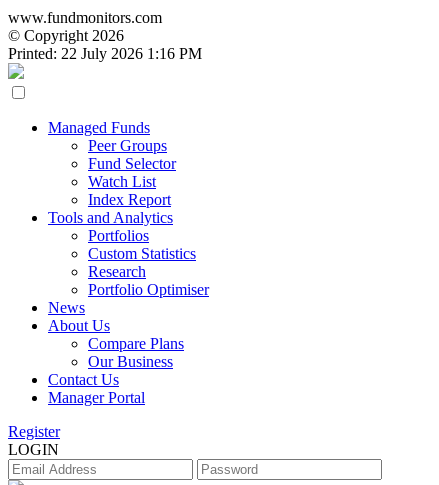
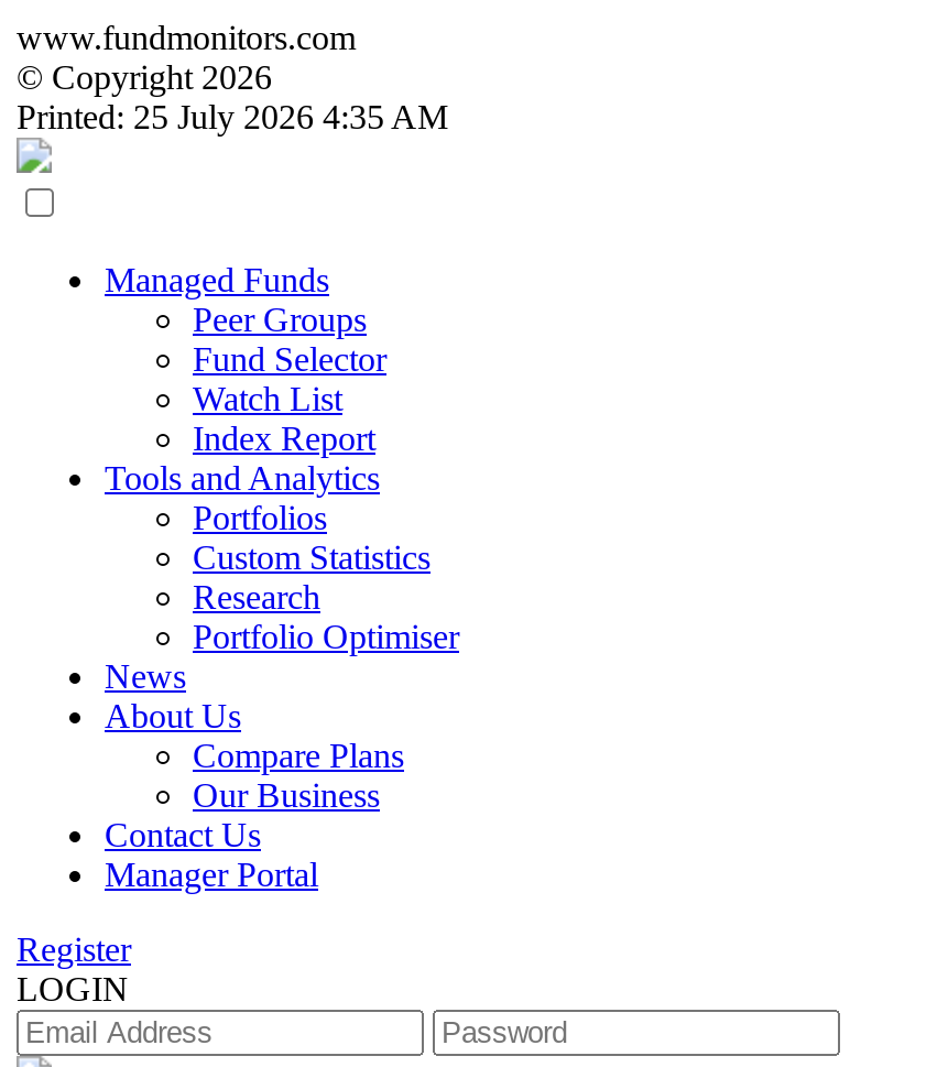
- Printed: 22 July 2026 1:16 PM
+ Printed: 25 July 2026 4:35 AM
